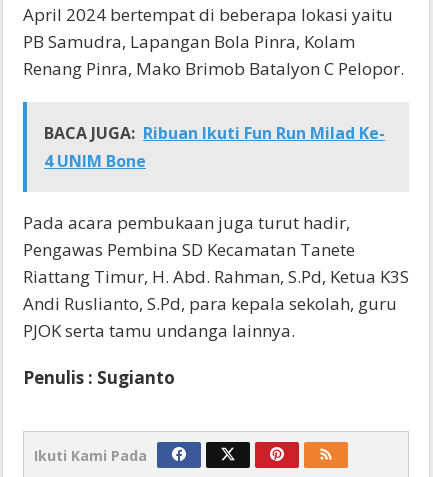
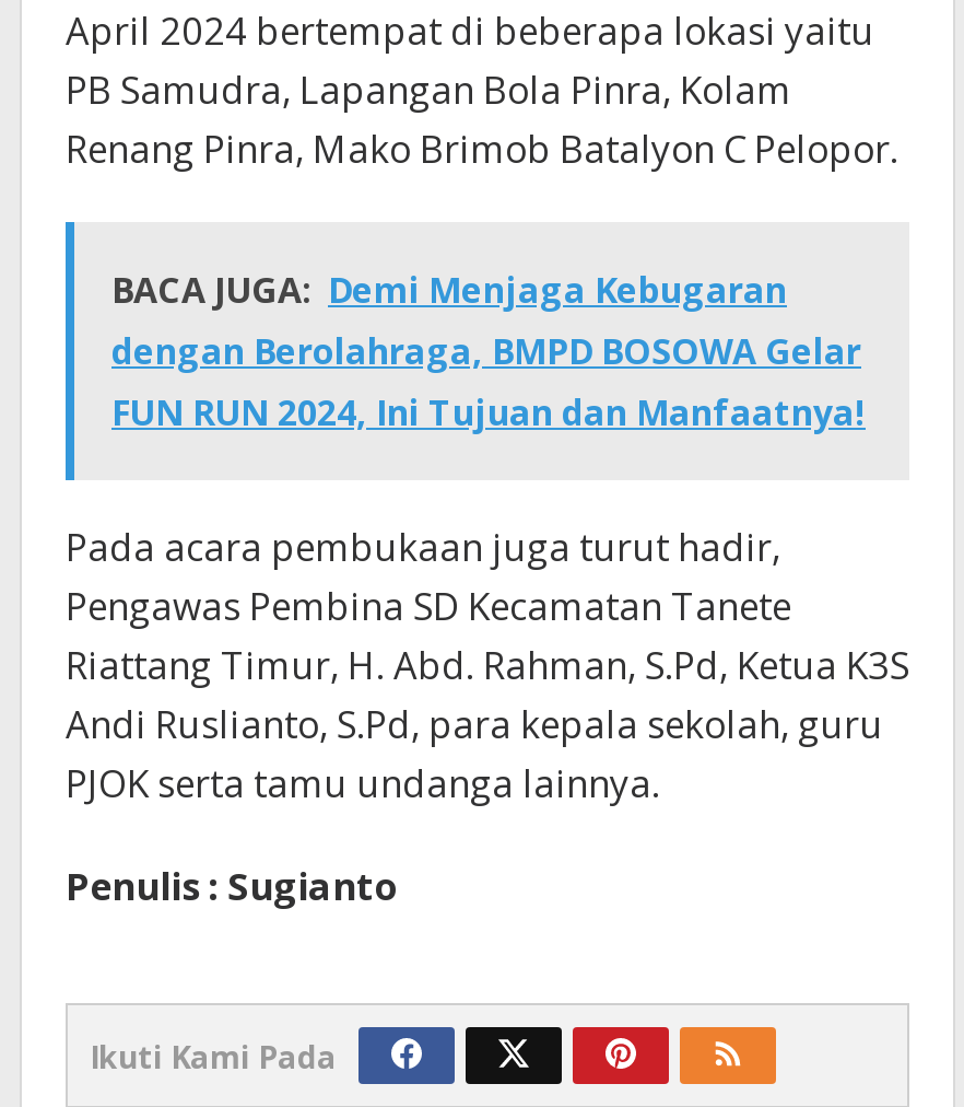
- BACA JUGA: Ribuan Ikuti Fun Run Milad Ke-
- 4 UNIM Bone
+ BACA JUGA: Demi Menjaga Kebugaran
+ dengan Berolahraga, BMPD BOSOWA Gelar
+ FUN RUN 2024, Ini Tujuan dan Manfaatnya!
